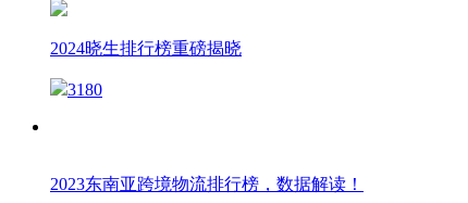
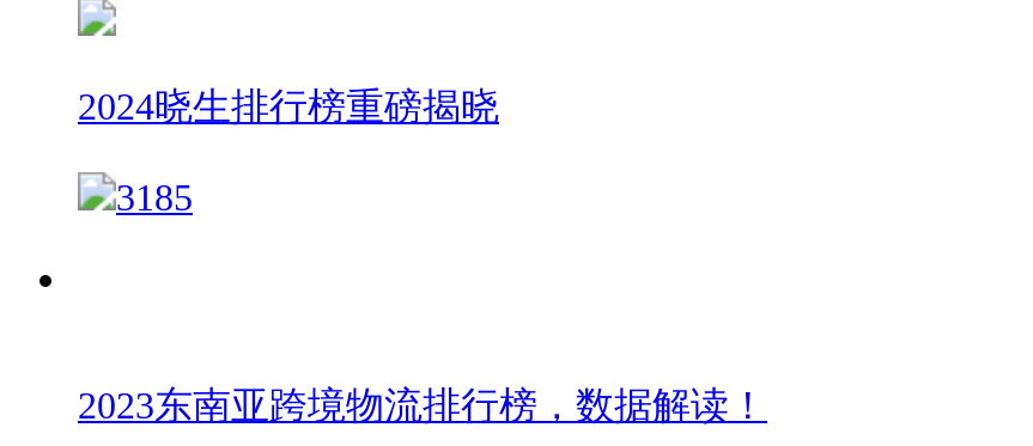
- 3180
+ 3185
